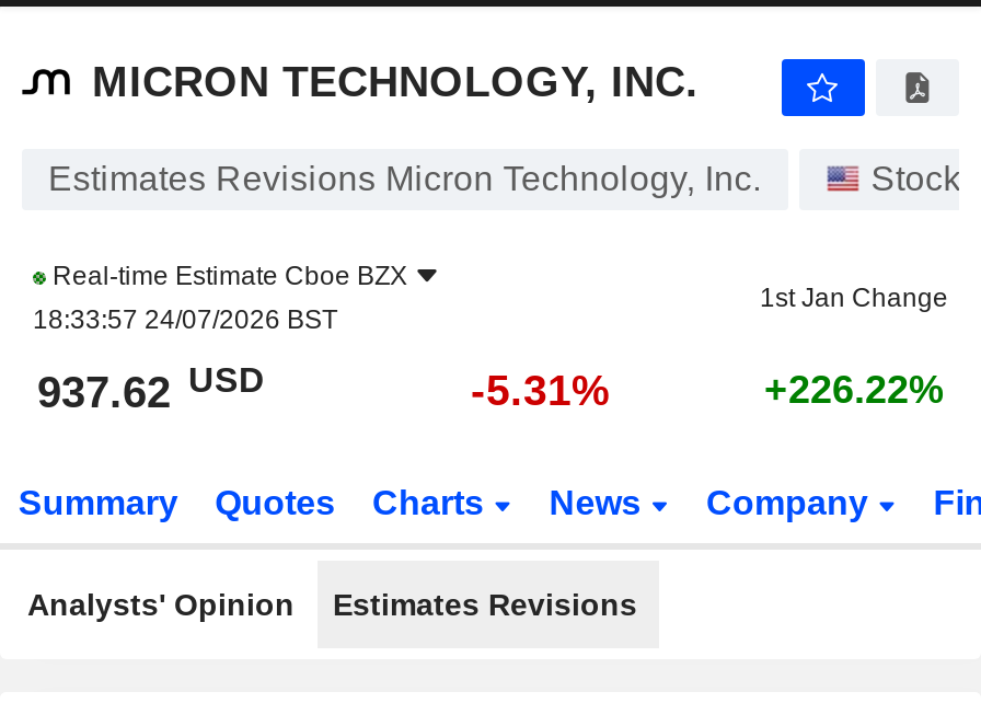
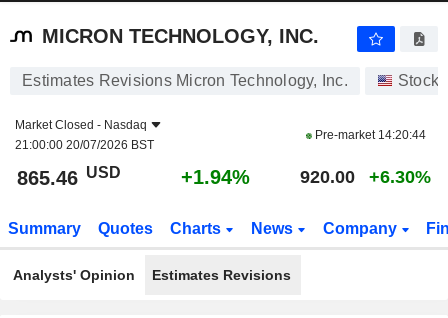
- Real-time Estimate Cboe BZX
- 18:33:57 24/07/2026 BST
+ Market Closed - Nasdaq
+ 21:00:00 20/07/2026 BST

- 1st Jan Change
+ Pre-market 14:20:44

- 937.62 USD
- -5.31%
- +226.22%
+ 865.46 USD
+ +1.94%
+ 920.00
+ +6.30%
